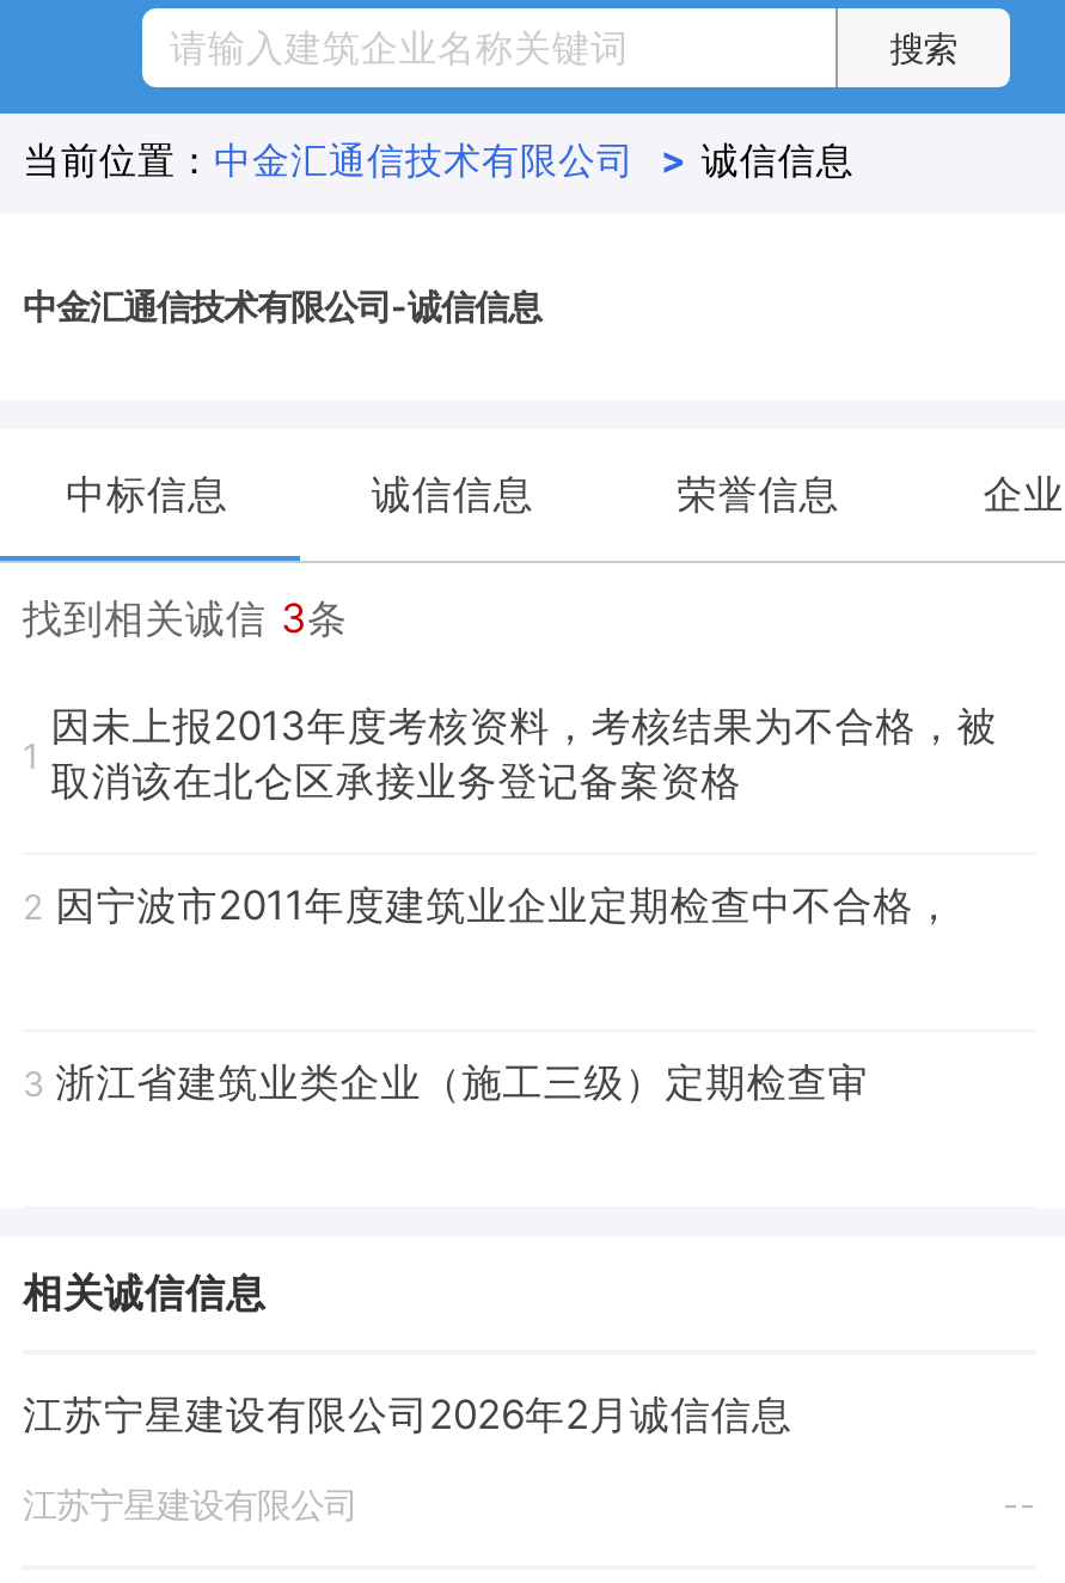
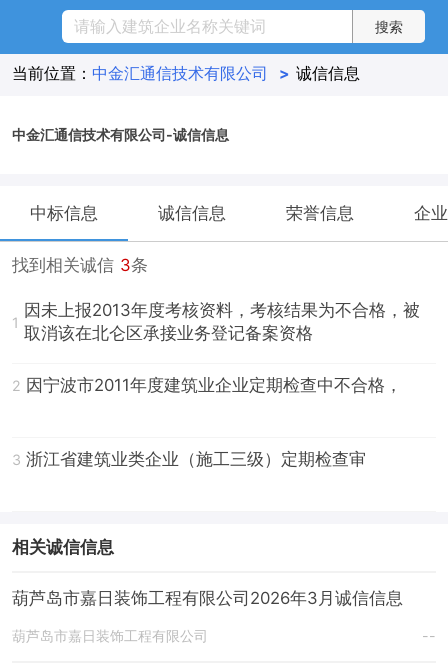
- 江苏宁星建设有限公司2026年2月诚信信息
+ 葫芦岛市嘉日装饰工程有限公司2026年3月诚信信息

- 江苏宁星建设有限公司
+ 葫芦岛市嘉日装饰工程有限公司
